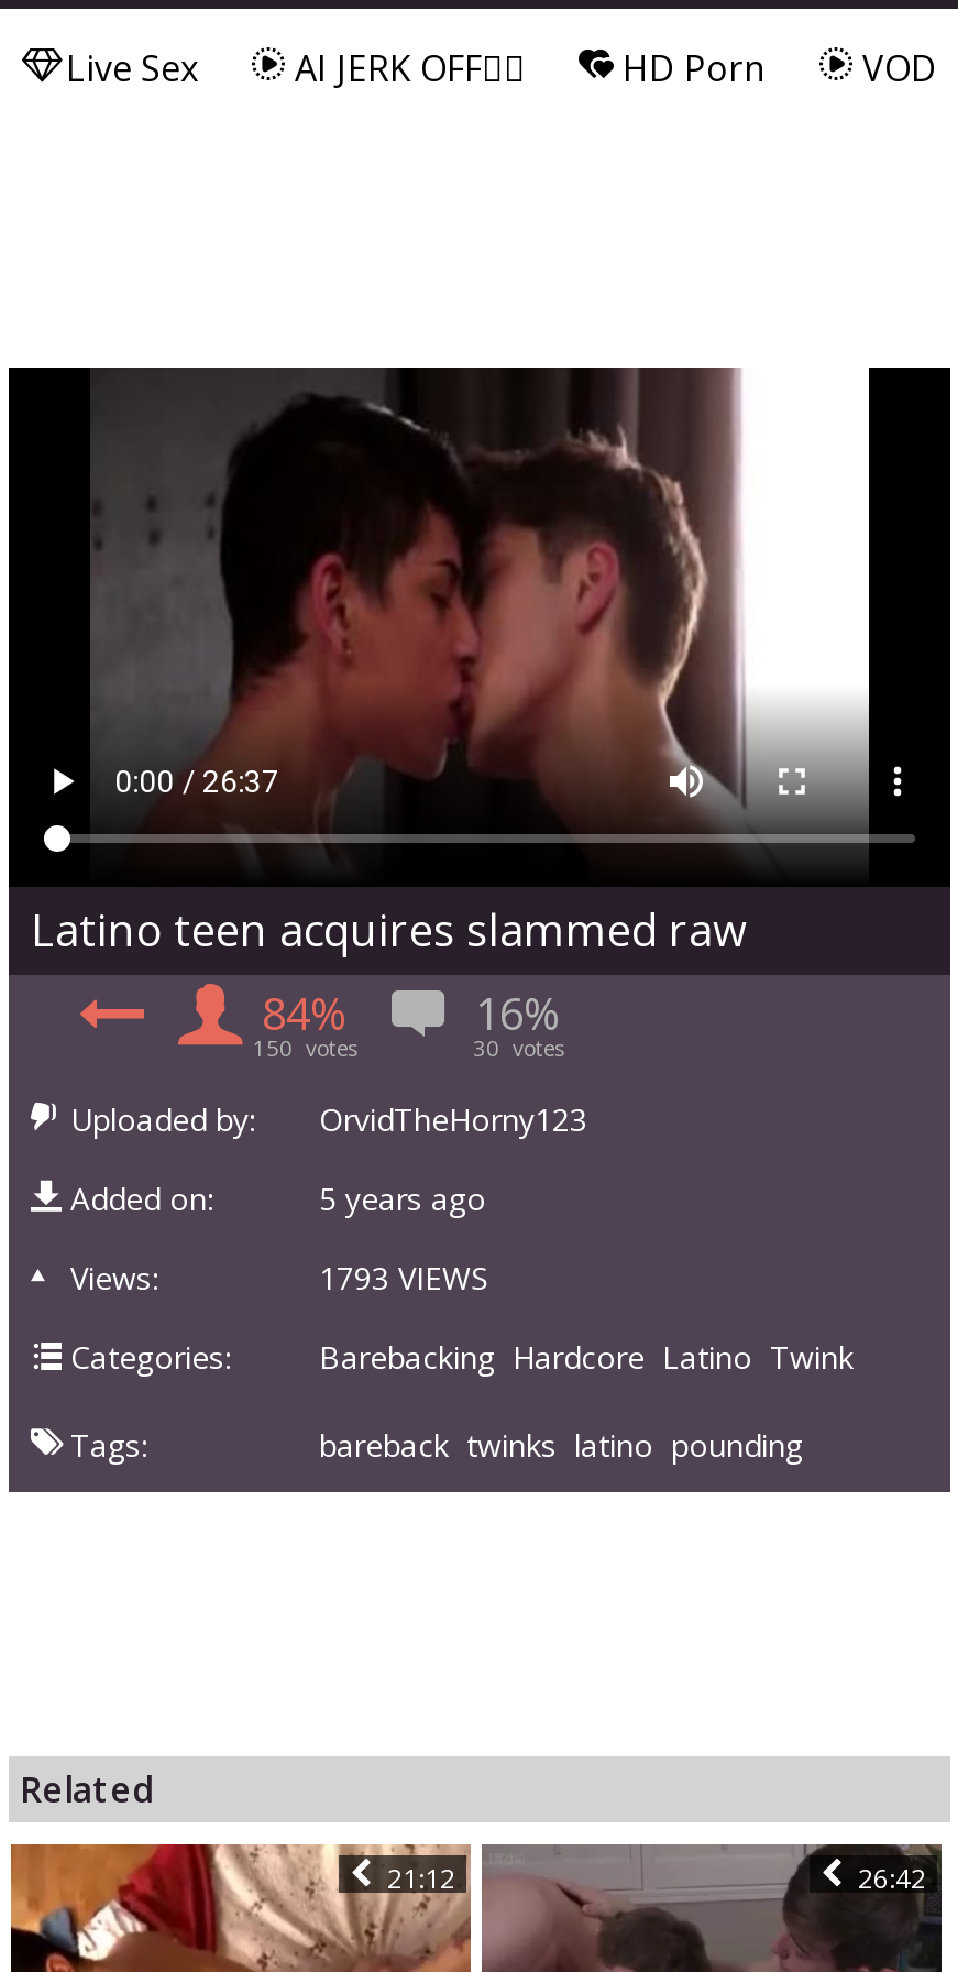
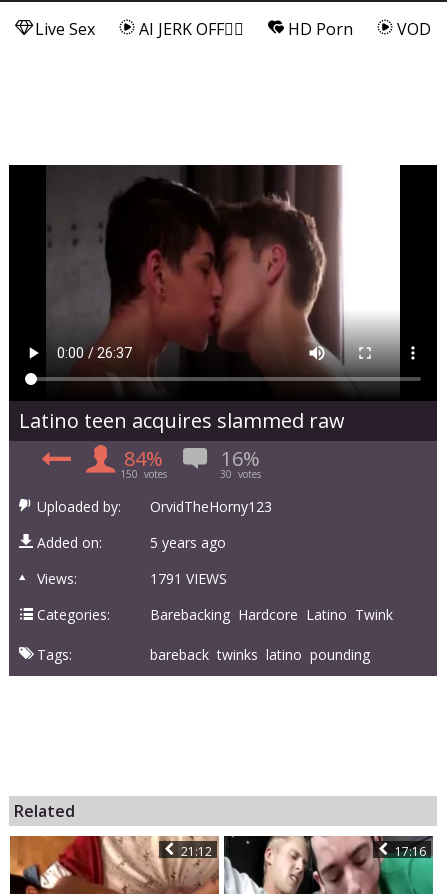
- 1793 VIEWS
+ 1791 VIEWS

- 26:42
+ 17:16
